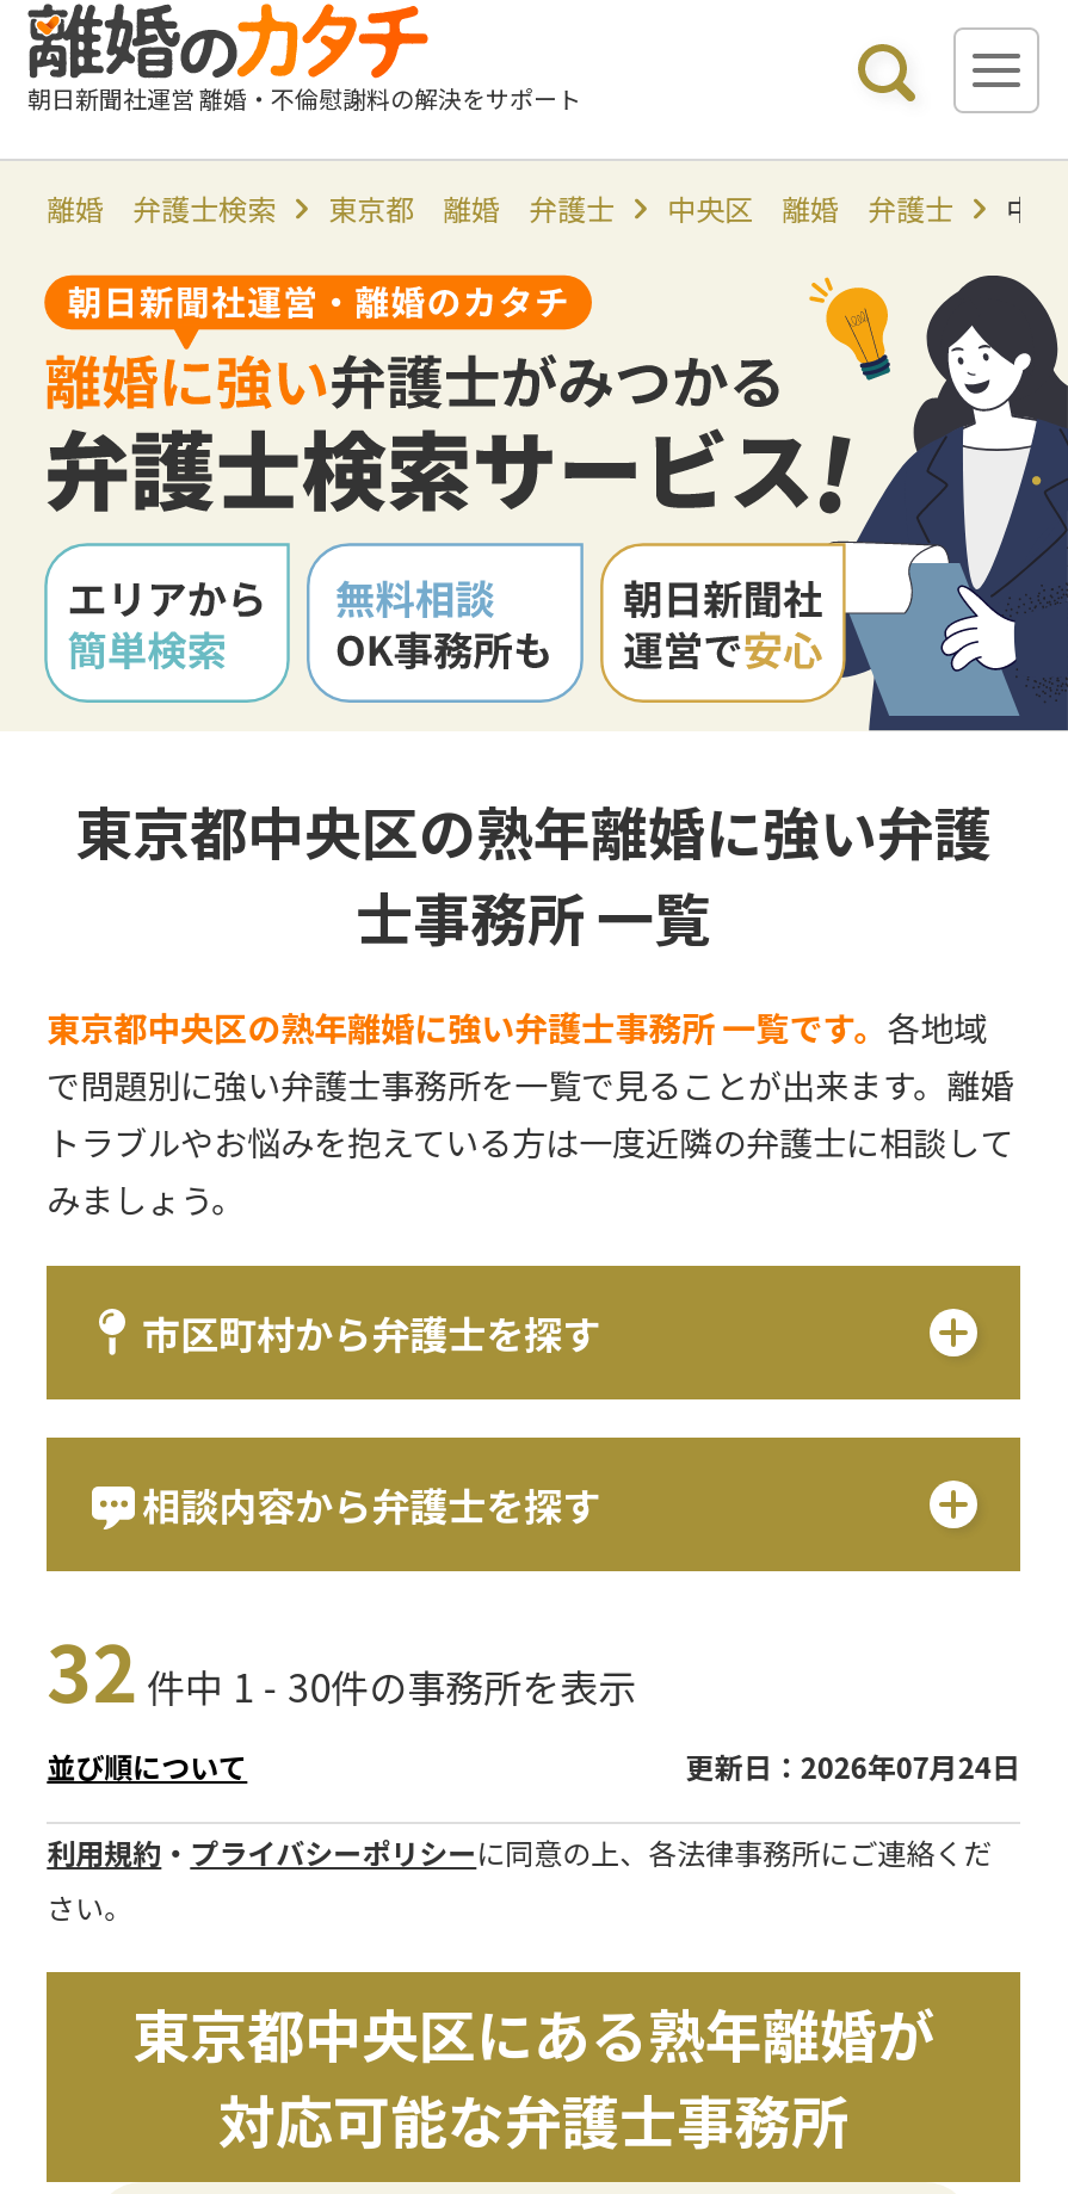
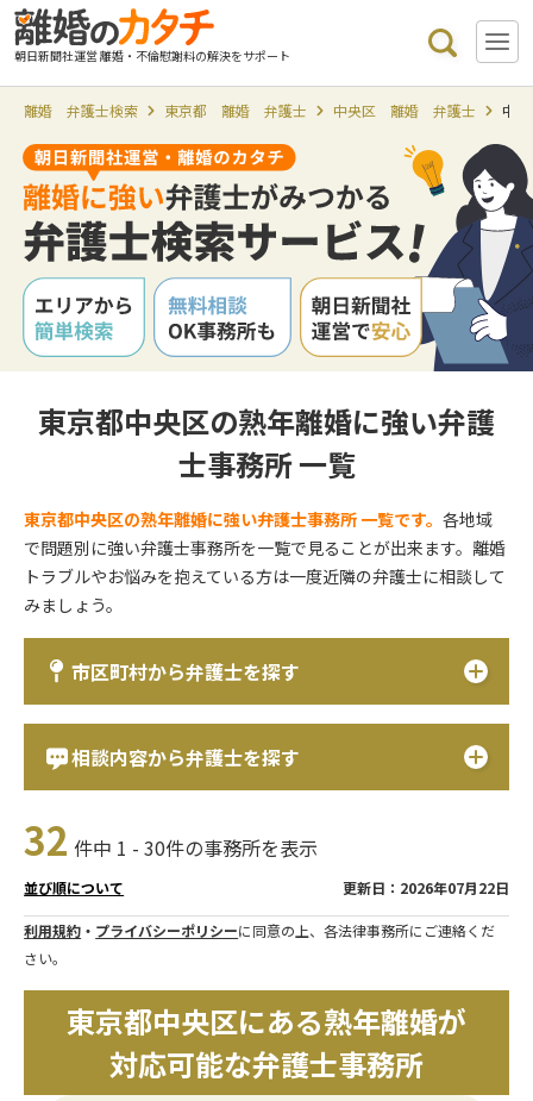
- 更新日：2026年07月24日
+ 更新日：2026年07月22日
